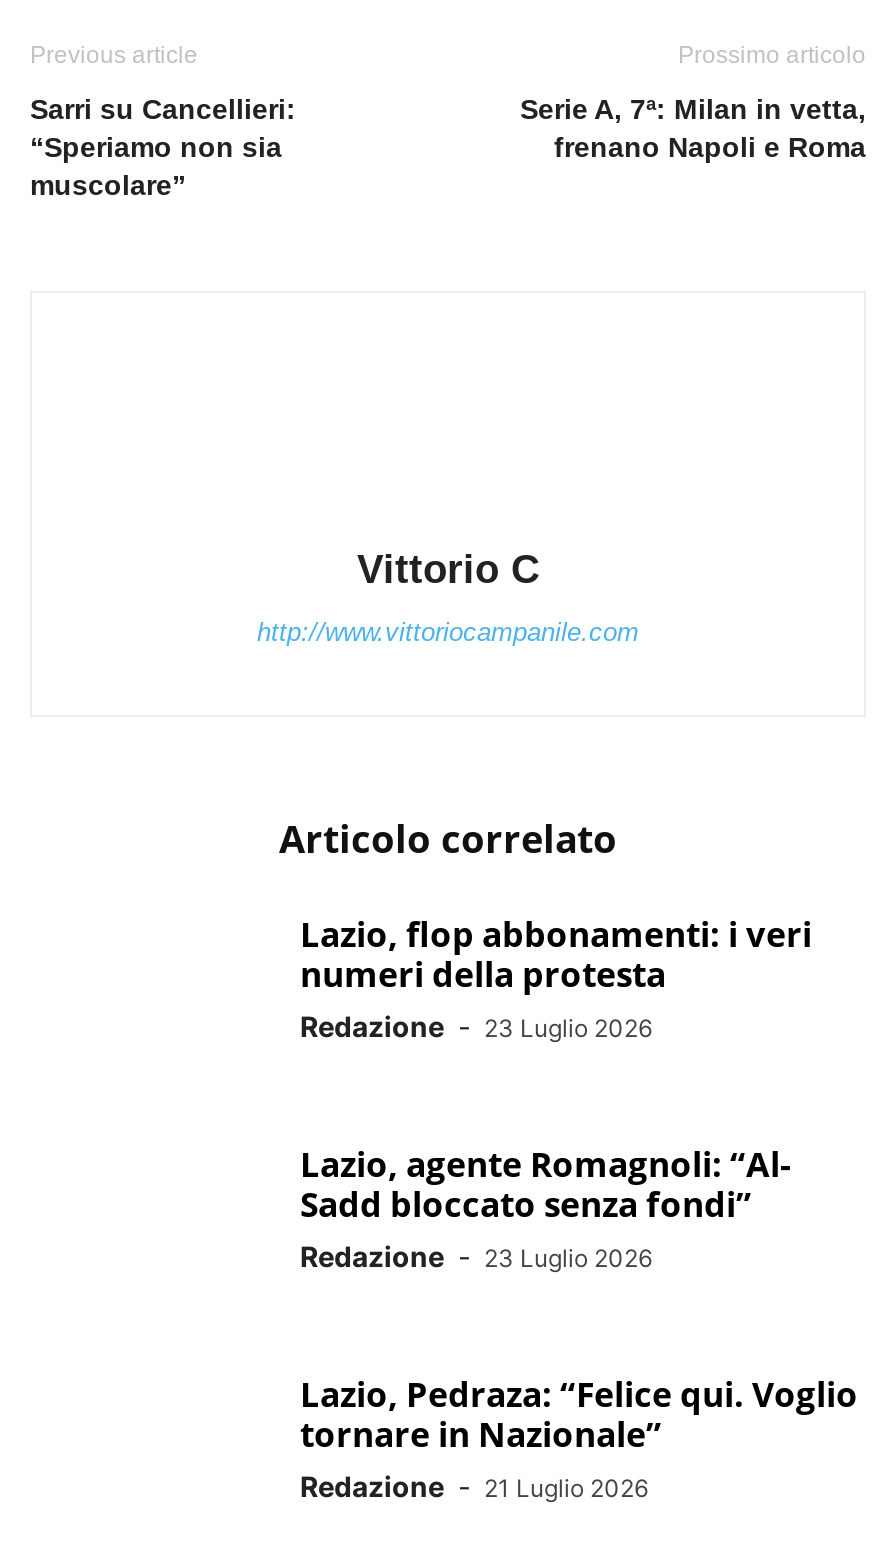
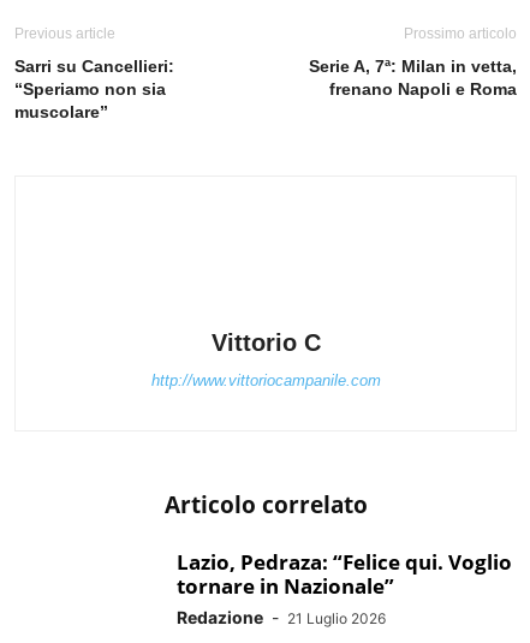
- Lazio, flop abbonamenti: i veri
- numeri della protesta
- Redazione - 23 Luglio 2026
- Lazio, agente Romagnoli: “Al-
- Sadd bloccato senza fondi”
- Redazione - 23 Luglio 2026
